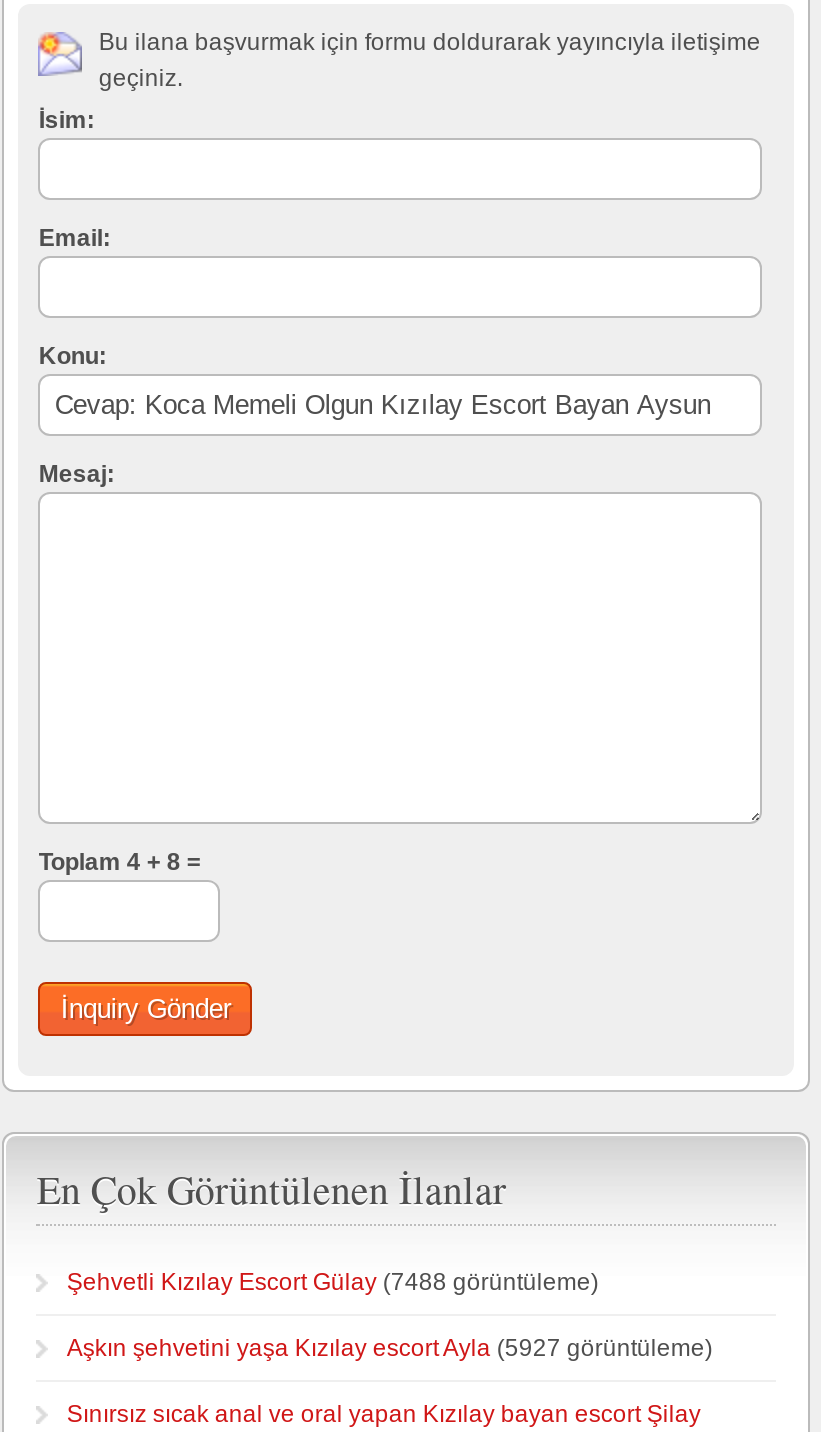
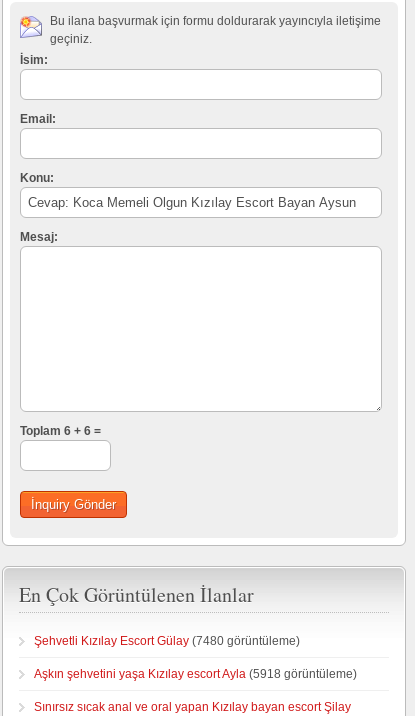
- Toplam 4 + 8 =
+ Toplam 6 + 6 =

- Şehvetli Kızılay Escort Gülay (7488 görüntüleme)
+ Şehvetli Kızılay Escort Gülay (7480 görüntüleme)

- Aşkın şehvetini yaşa Kızılay escort Ayla (5927 görüntüleme)
+ Aşkın şehvetini yaşa Kızılay escort Ayla (5918 görüntüleme)
